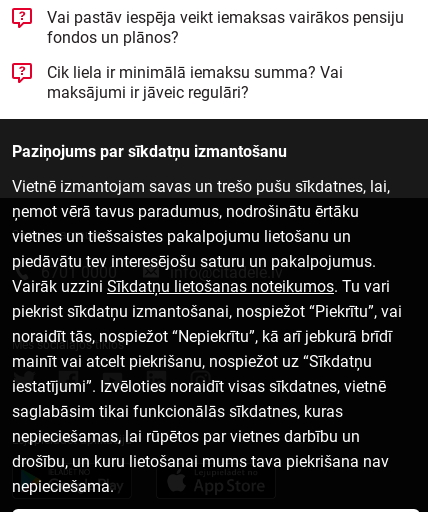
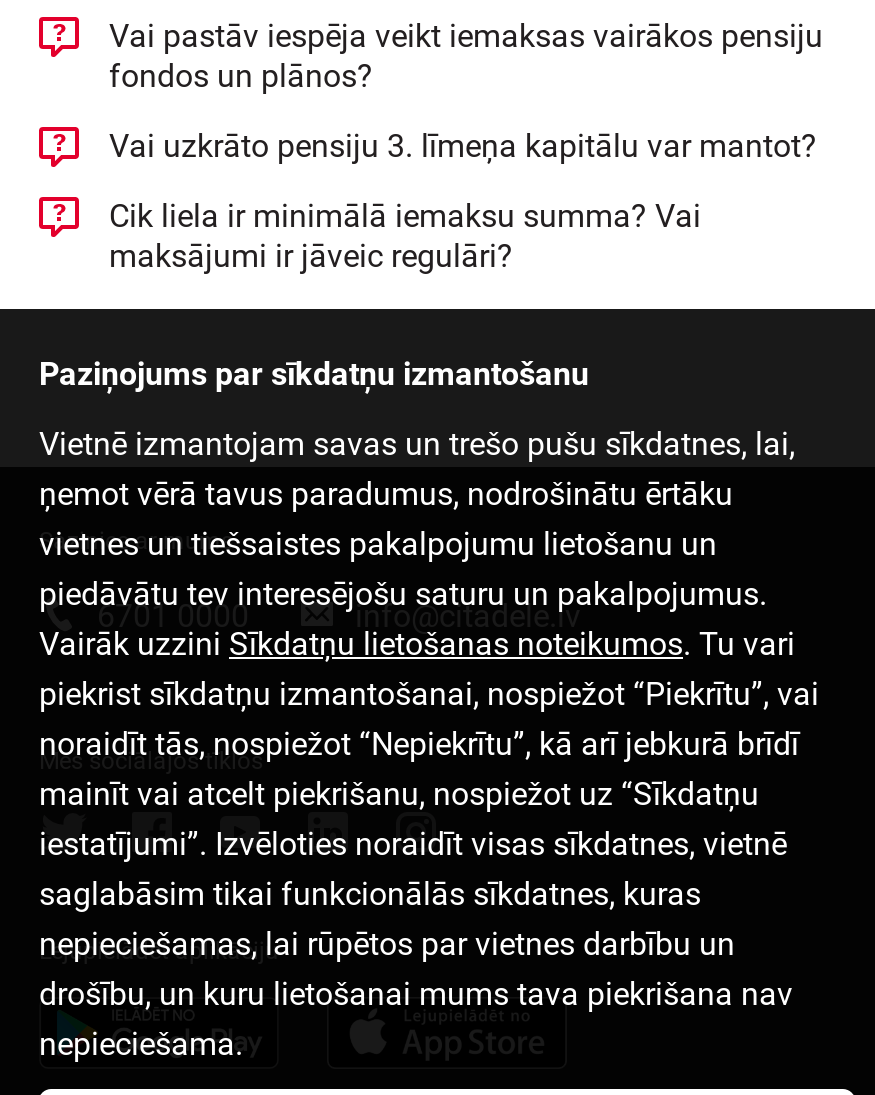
+ Vai uzkrāto pensiju 3. līmeņa kapitālu var mantot?
